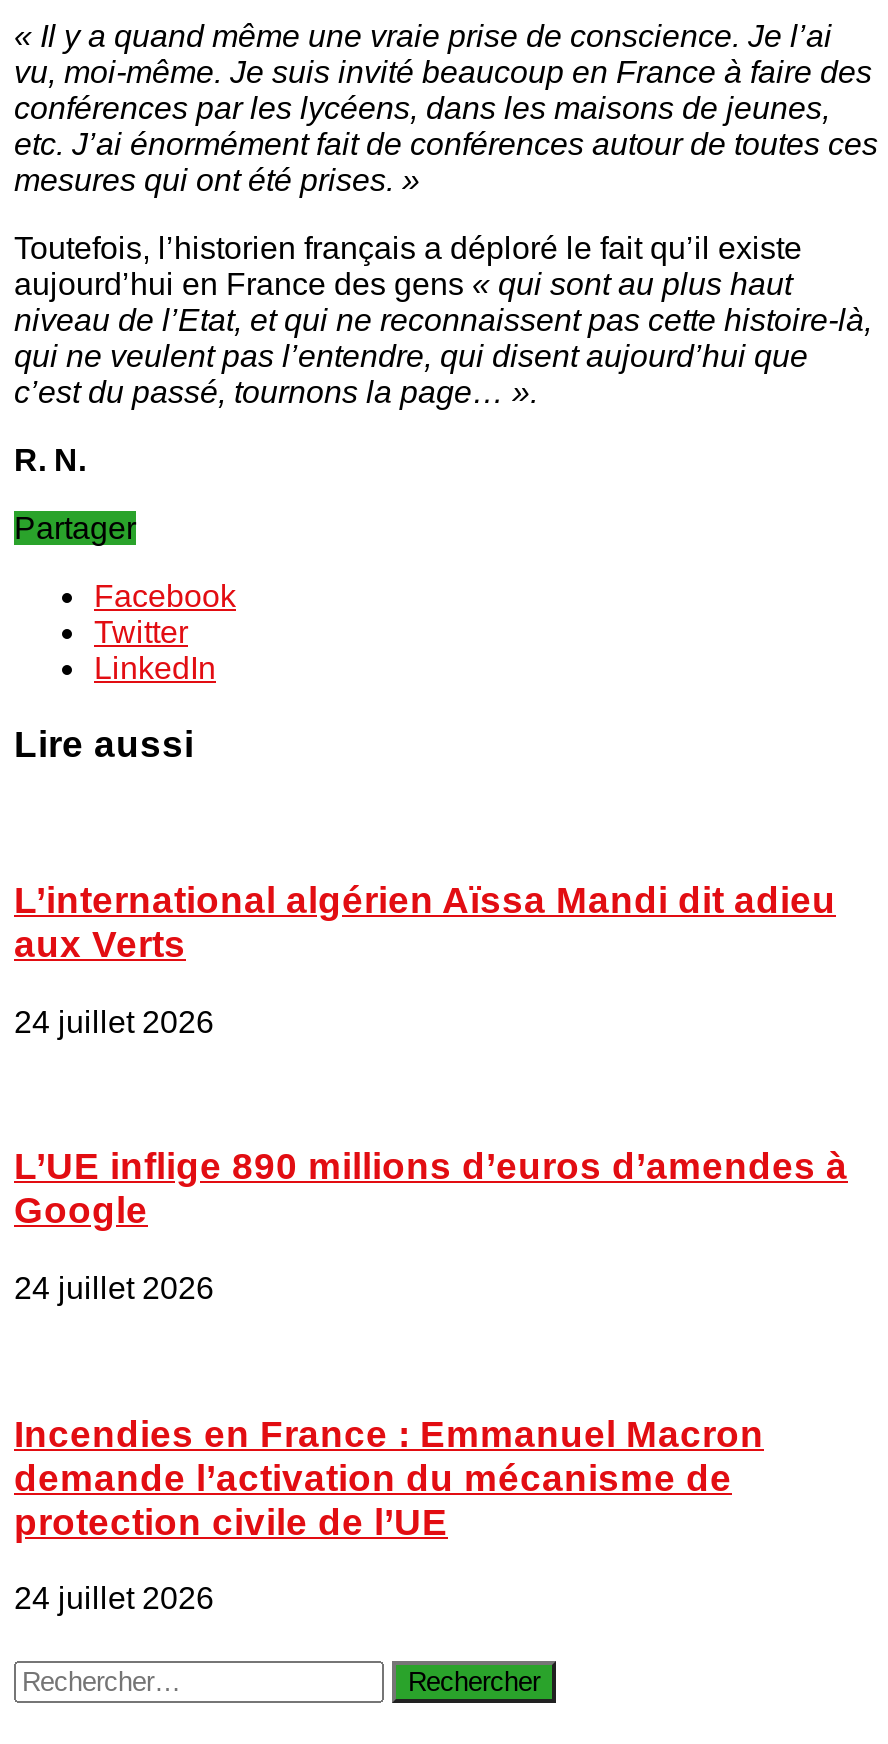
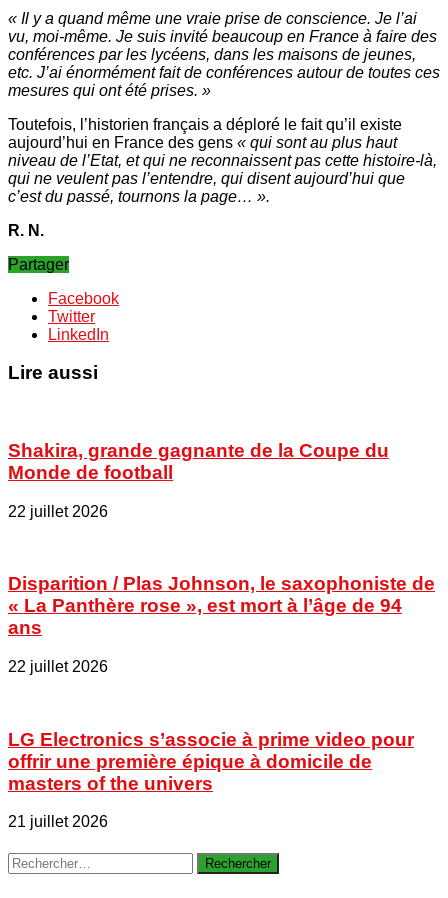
- L’international algérien Aïssa Mandi dit adieu
- aux Verts
+ Shakira, grande gagnante de la Coupe du
+ Monde de football

- 24 juillet 2026
+ 22 juillet 2026

- L’UE inflige 890 millions d’euros d’amendes à
- Google
+ Disparition / Plas Johnson, le saxophoniste de
+ « La Panthère rose », est mort à l’âge de 94
+ ans

- 24 juillet 2026
+ 22 juillet 2026

- Incendies en France : Emmanuel Macron
- demande l’activation du mécanisme de
- protection civile de l’UE
+ LG Electronics s’associe à prime video pour
+ offrir une première épique à domicile de
+ masters of the univers

- 24 juillet 2026
+ 21 juillet 2026
